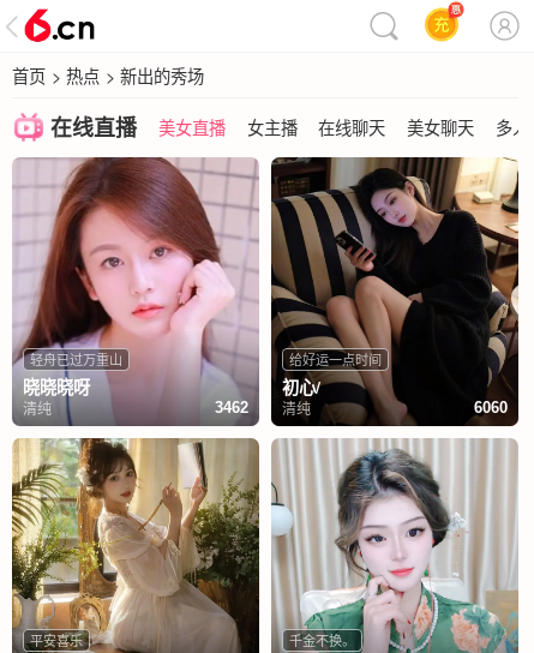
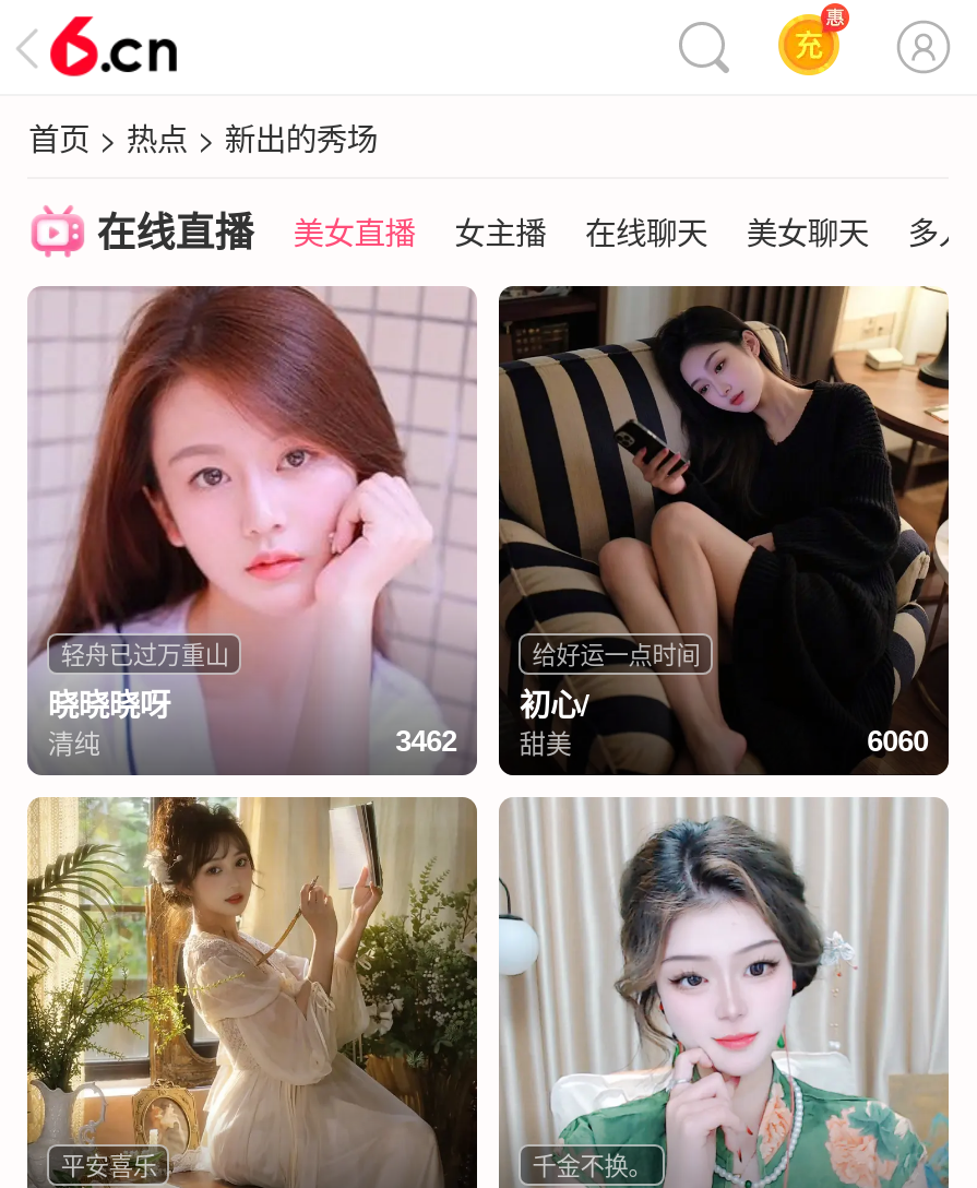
- 清纯
+ 甜美
